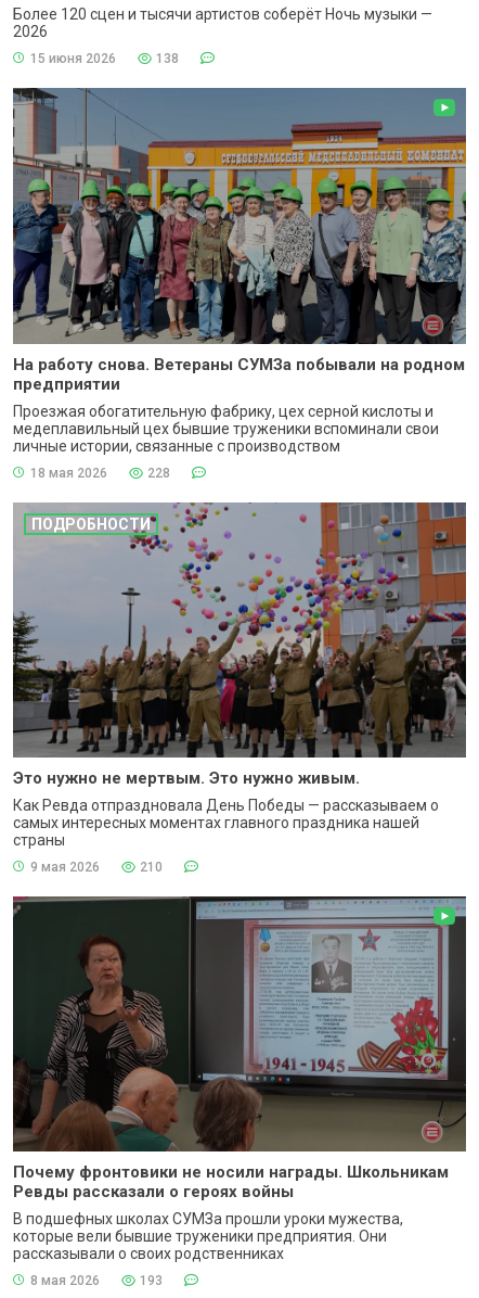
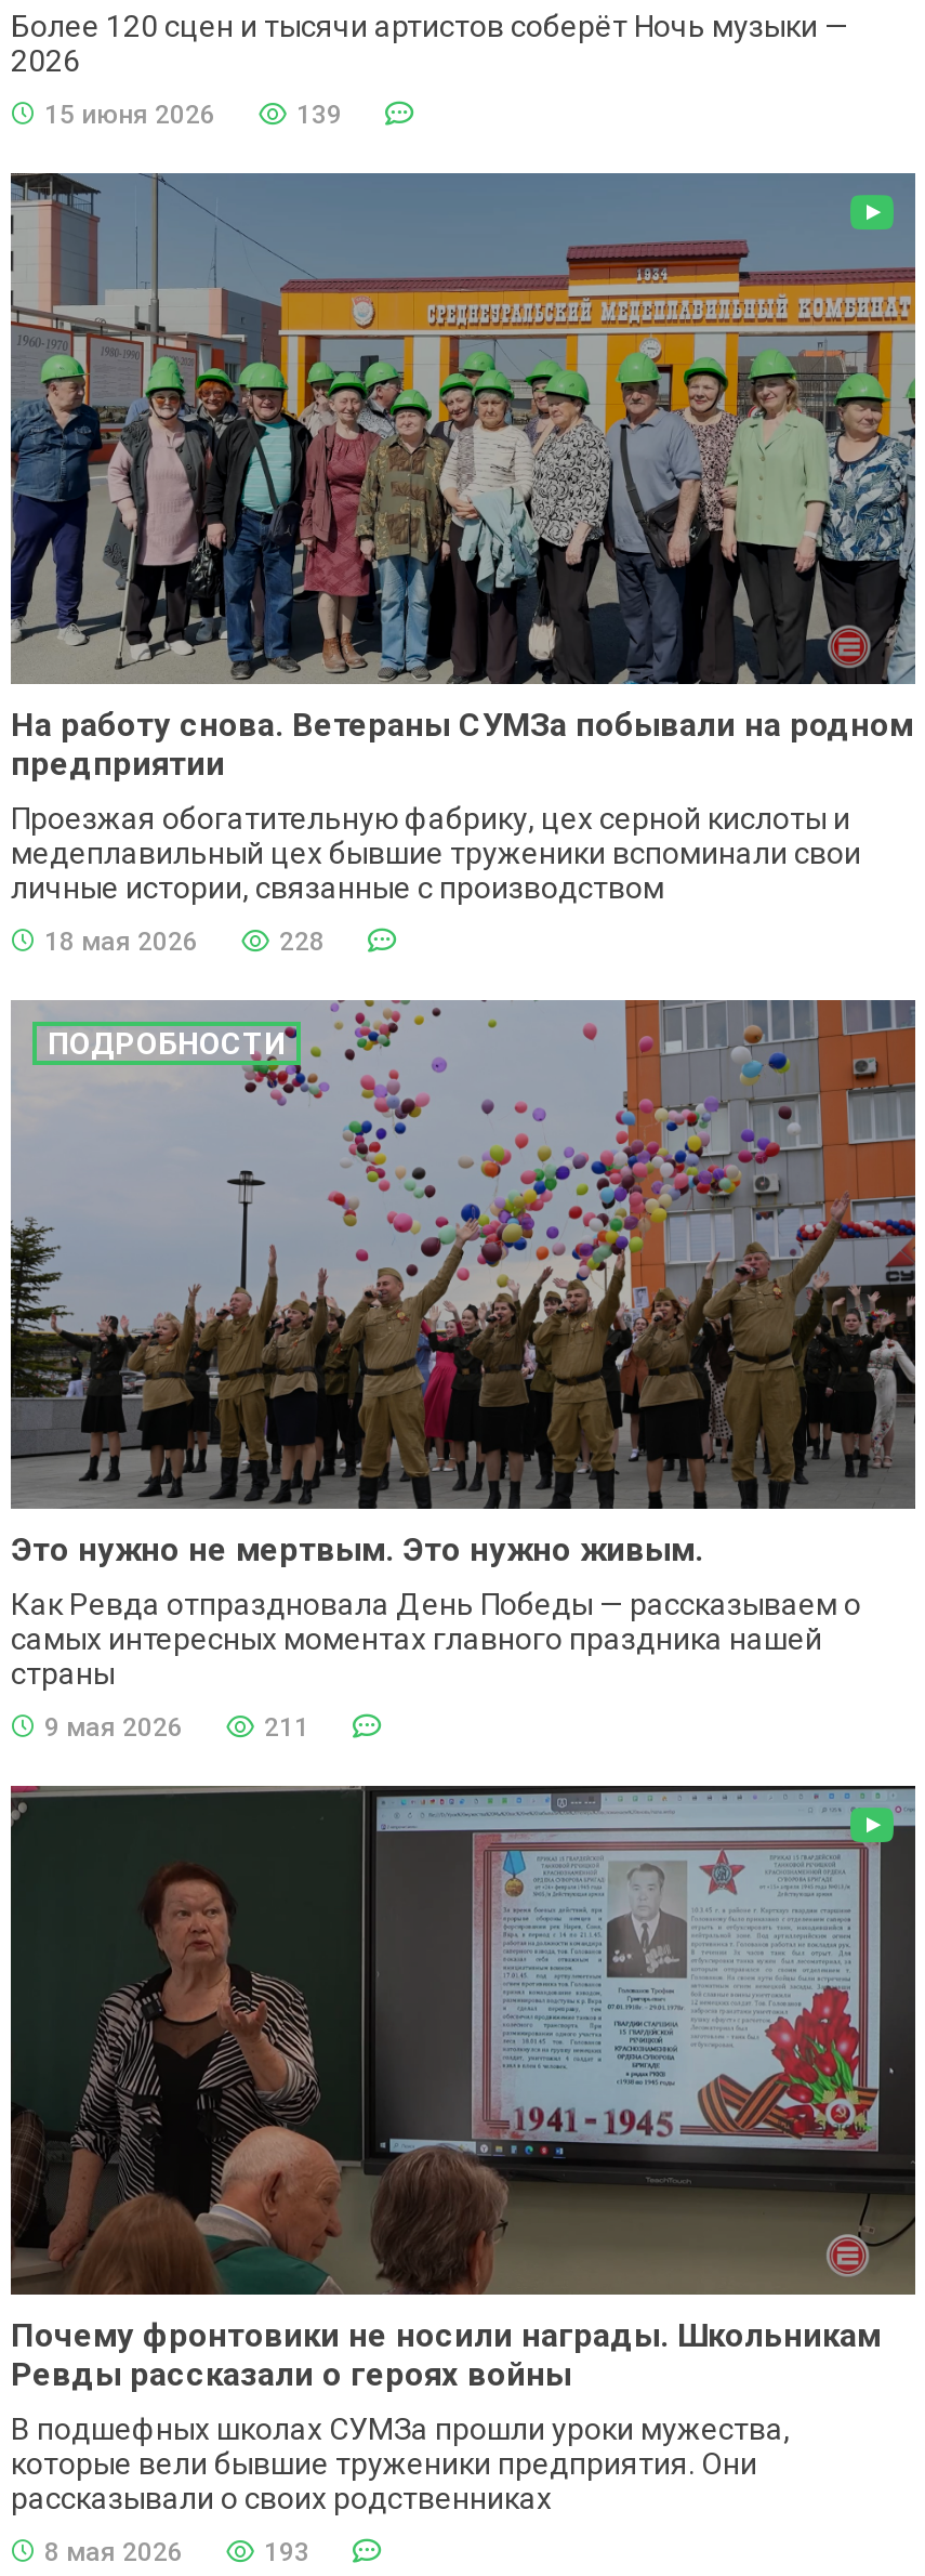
- 138
+ 139

- 210
+ 211
